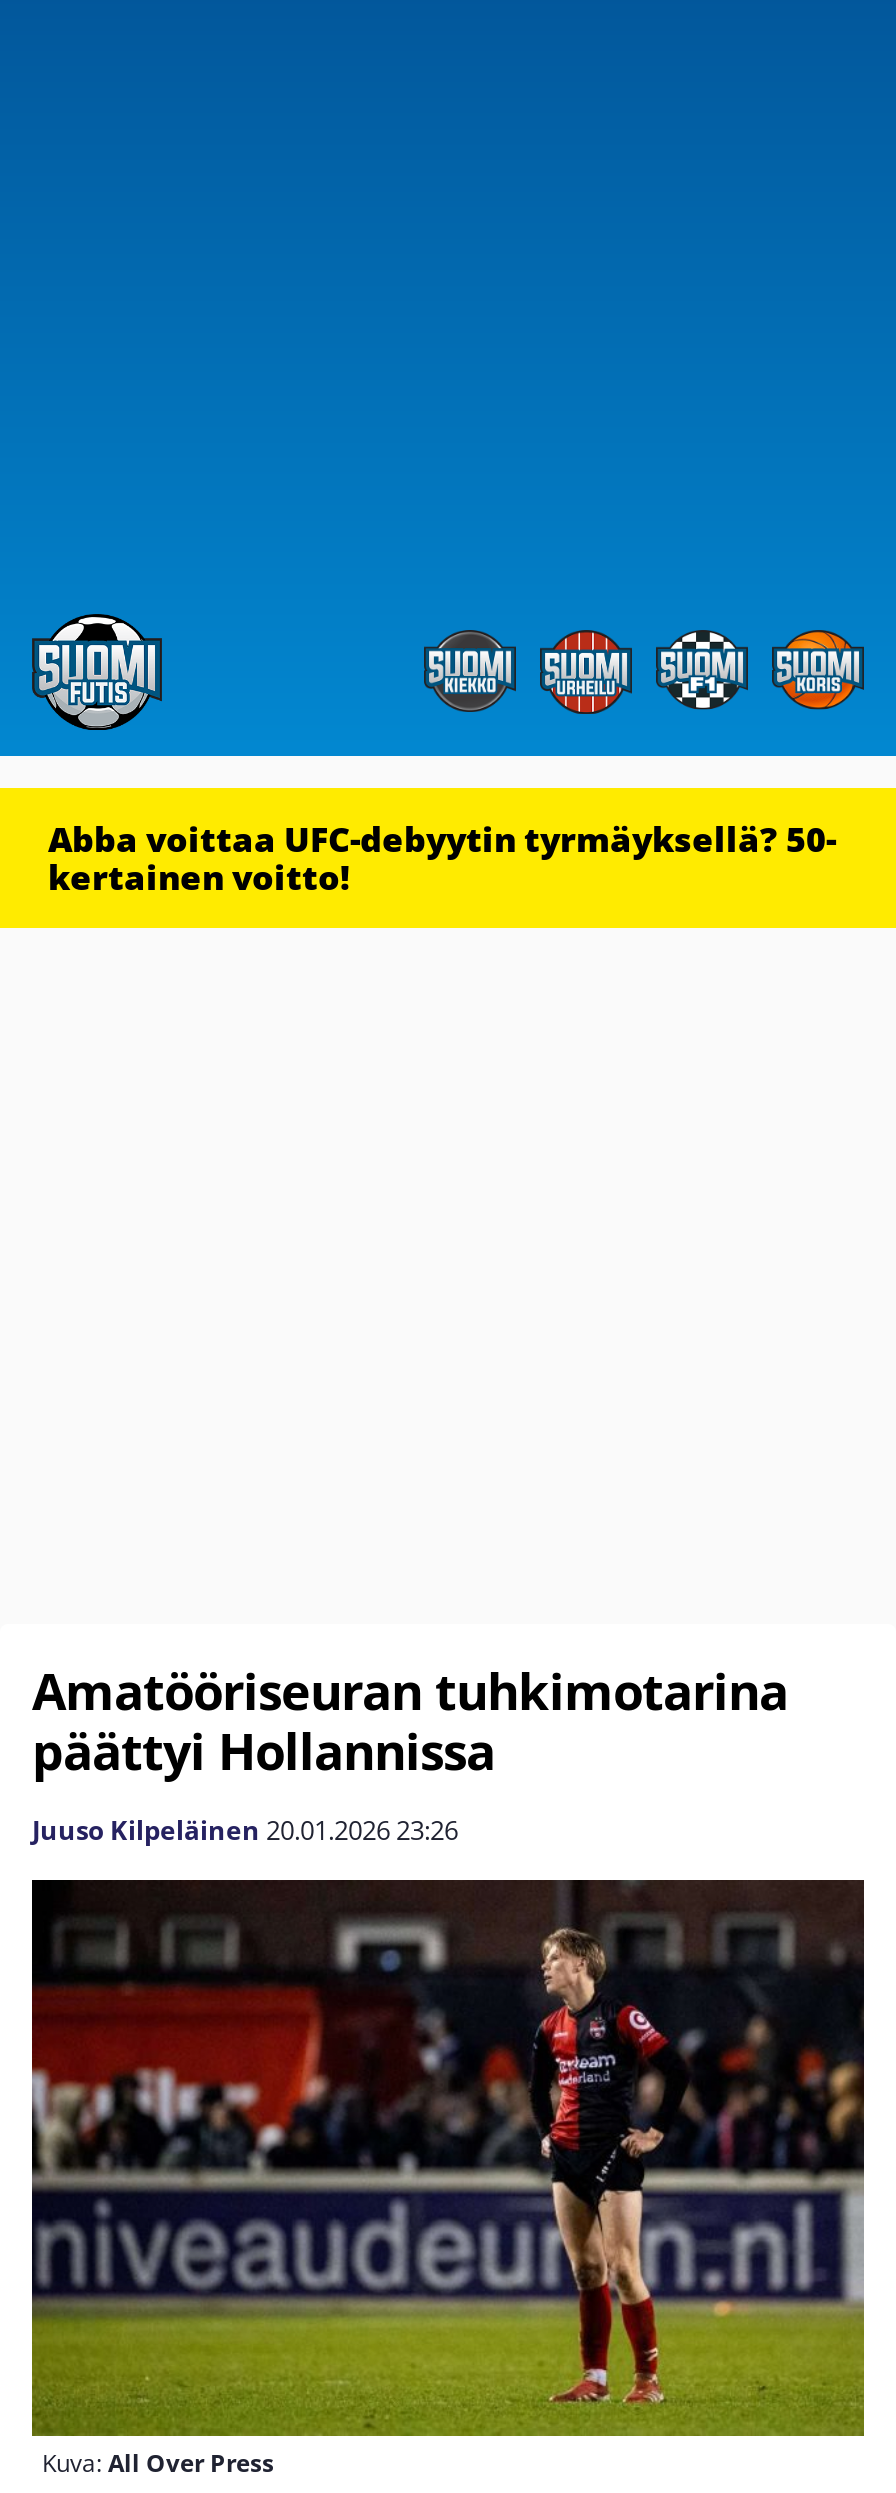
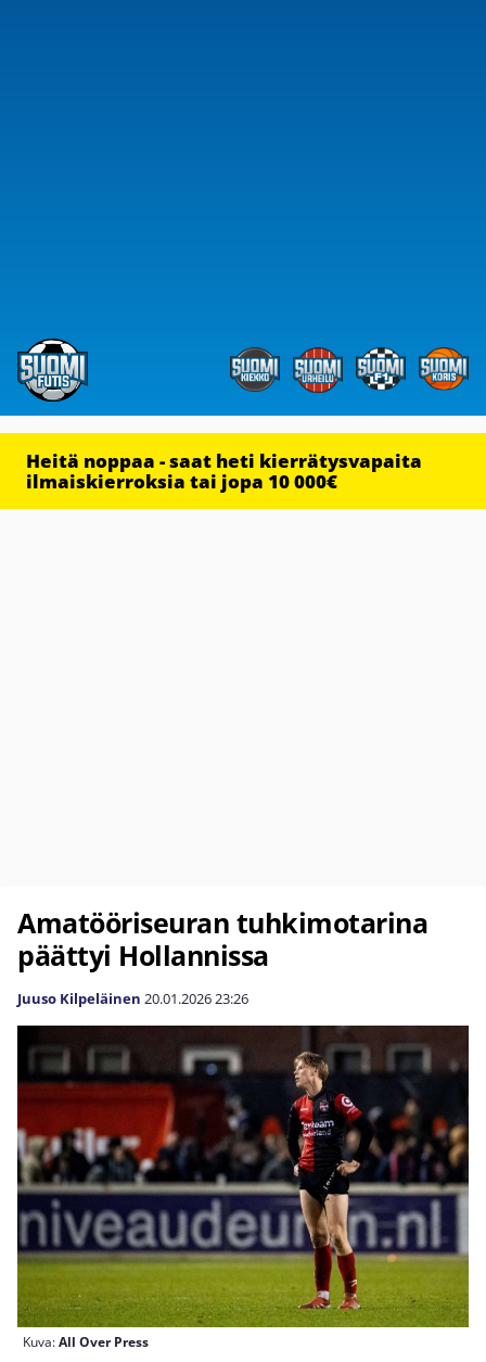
- Abba voittaa UFC-debyytin tyrmäyksellä? 50-
- kertainen voitto!
+ Heitä noppaa - saat heti kierrätysvapaita
+ ilmaiskierroksia tai jopa 10 000€
